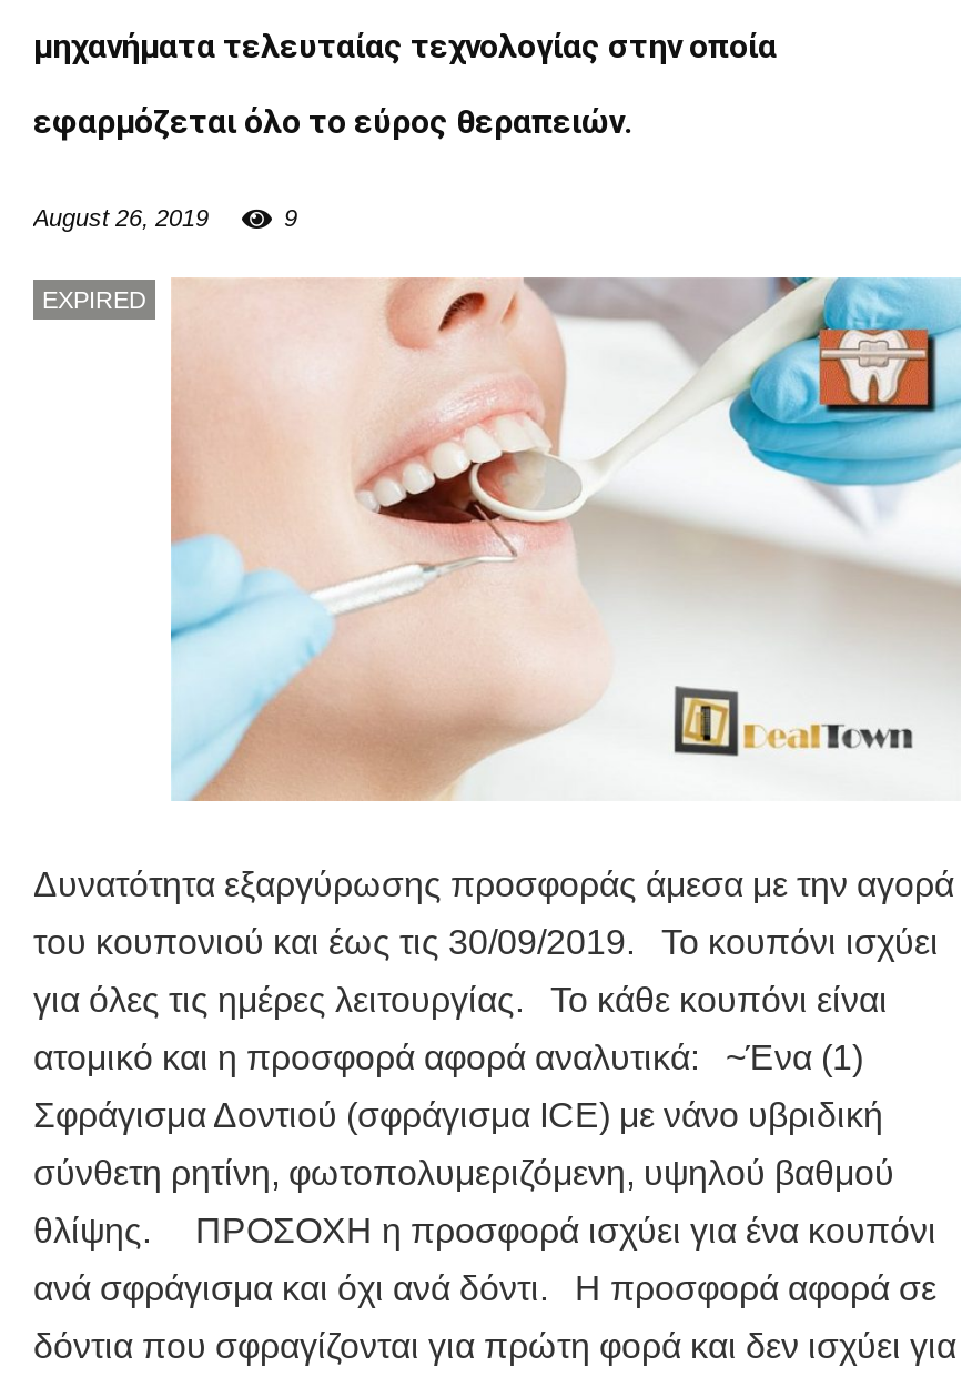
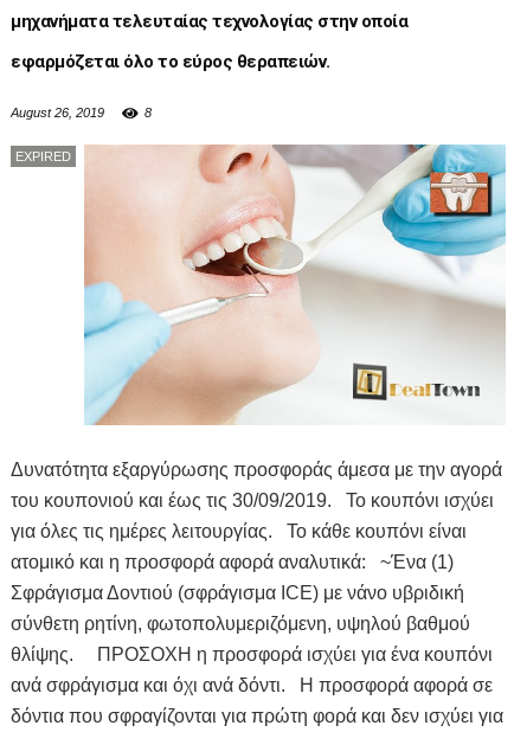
- 9
+ 8
